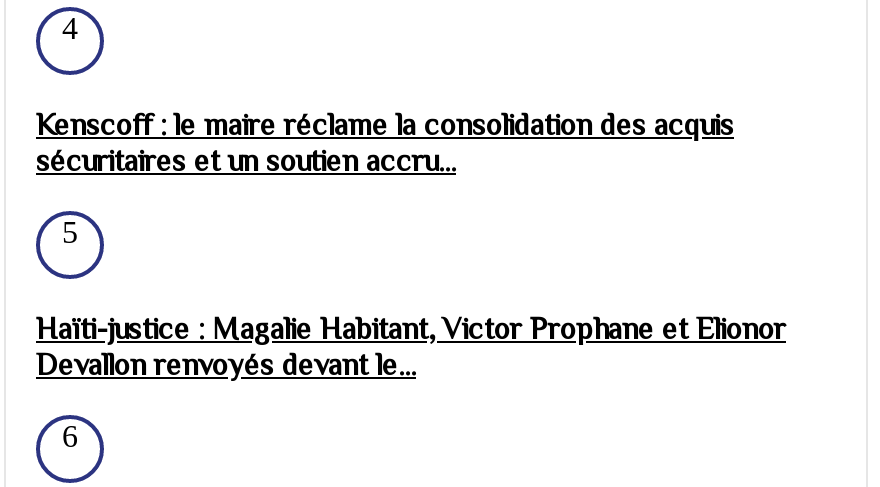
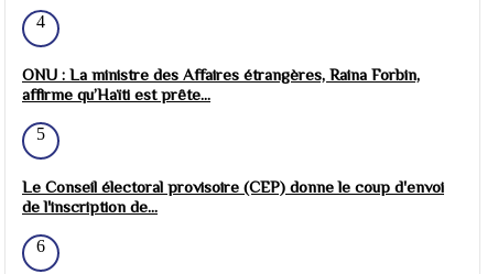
- Kenscoff : le maire réclame la consolidation des acquis
- sécuritaires et un soutien accru...
+ ONU : La ministre des Affaires étrangères, Raina Forbin,
+ affirme qu’Haïti est prête...

- Haïti-justice : Magalie Habitant, Victor Prophane et Elionor
- Devallon renvoyés devant le...
+ Le Conseil électoral provisoire (CEP) donne le coup d'envoi
+ de l'inscription de...
